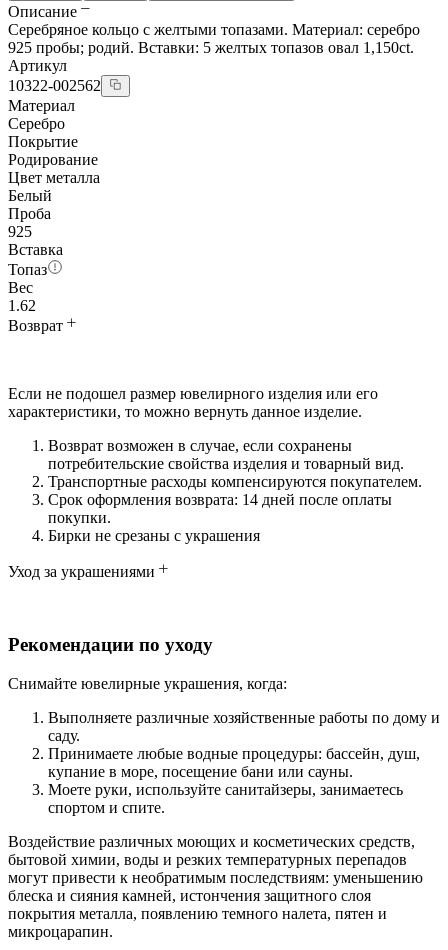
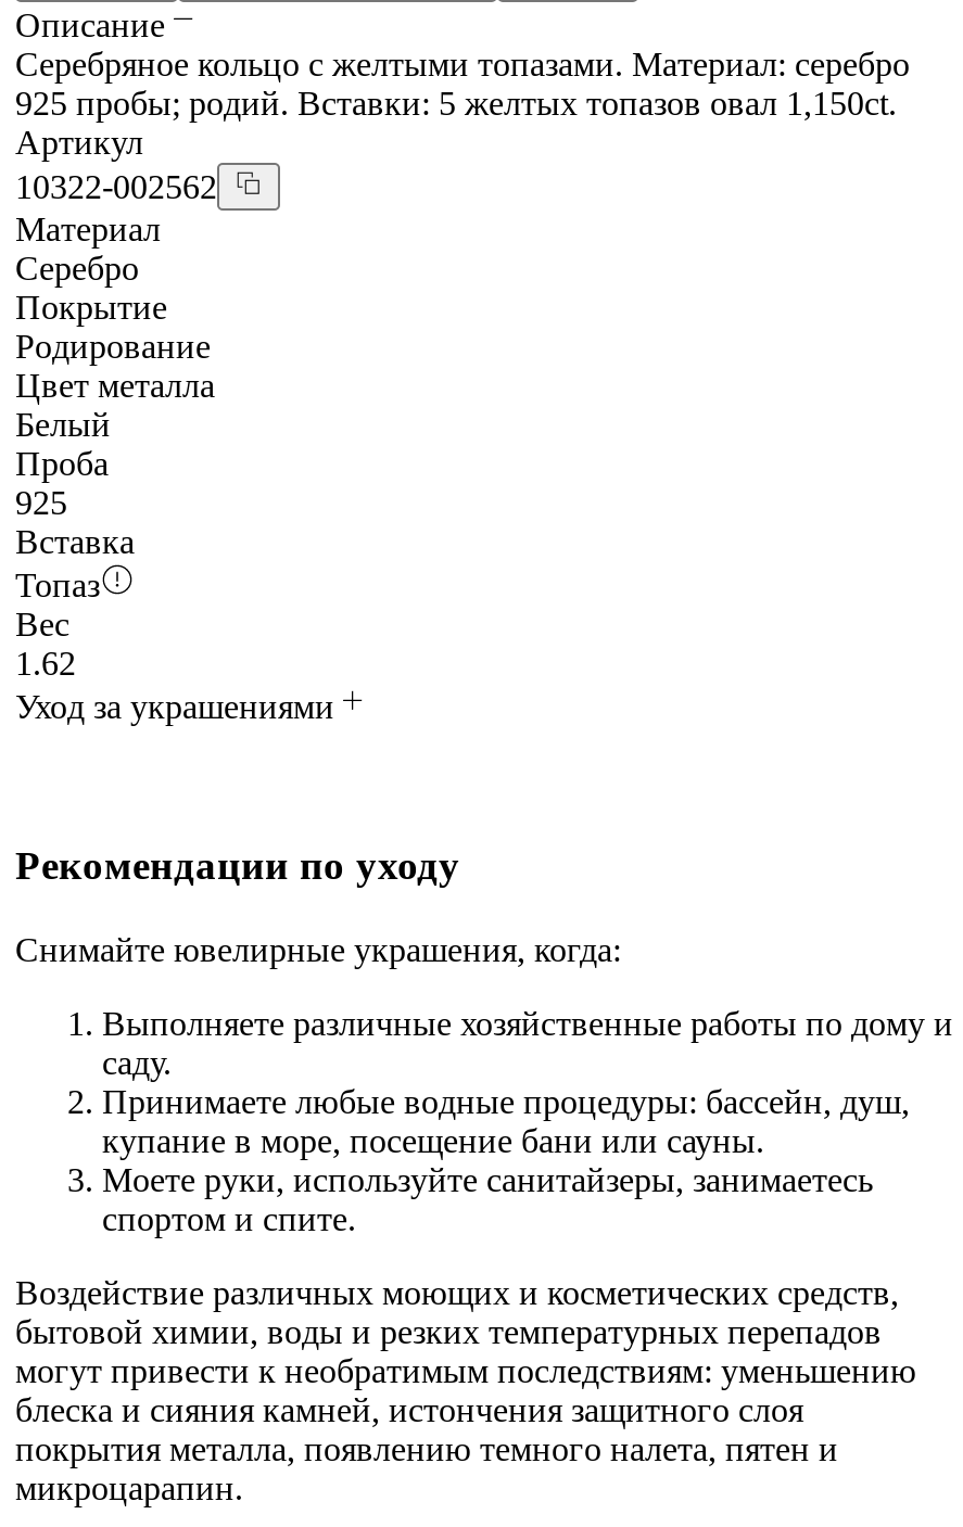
- Возврат

- Если не подошел размер ювелирного изделия или его
- характеристики, то можно вернуть данное изделие.
- Возврат возможен в случае, если сохранены
- потребительские свойства изделия и товарный вид.
- Транспортные расходы компенсируются покупателем.
- Срок оформления возврата: 14 дней после оплаты
- покупки.
- Бирки не срезаны с украшения
